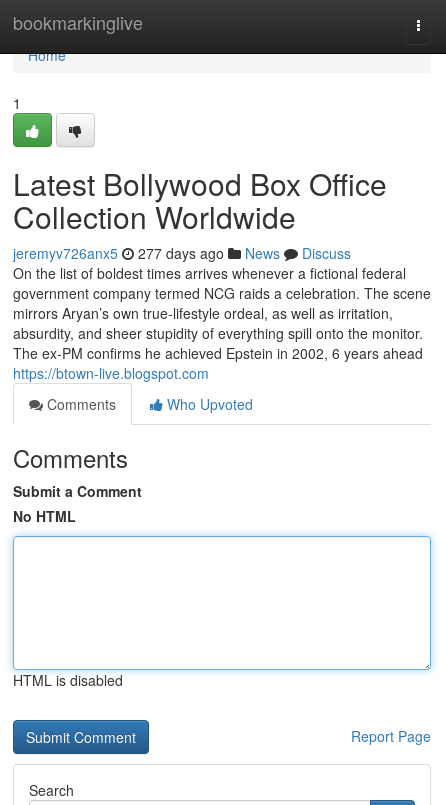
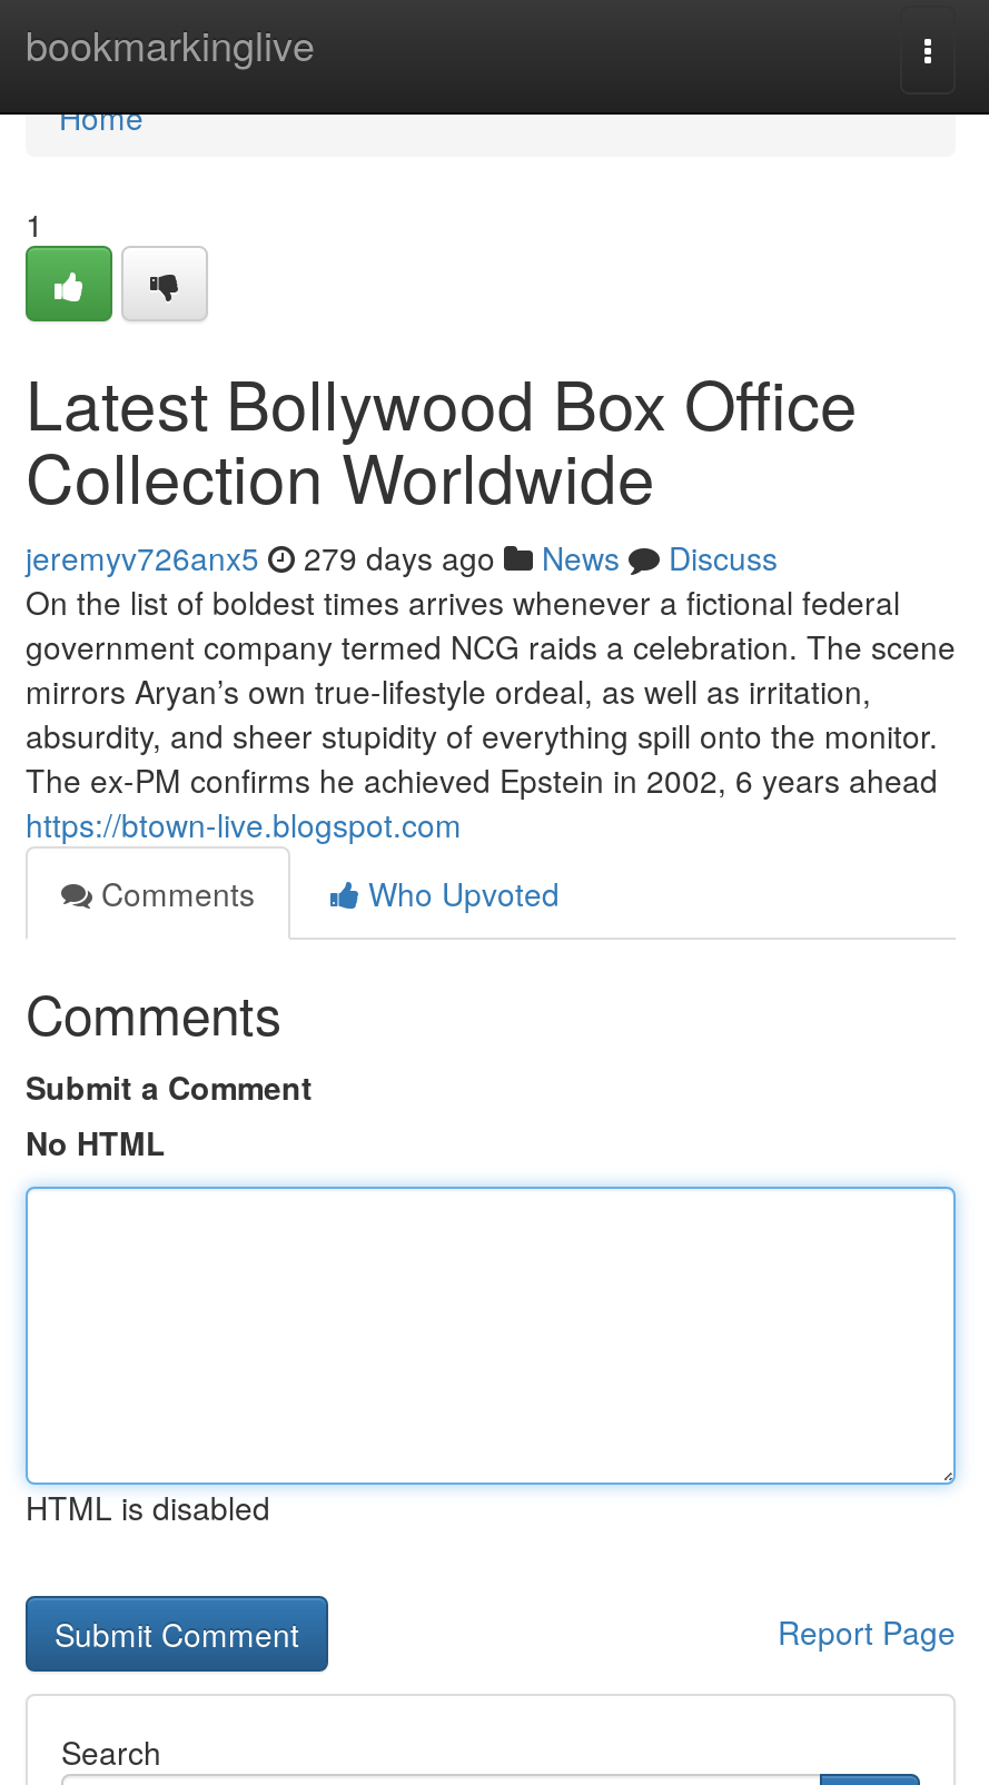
- jeremyv726anx5 277 days ago News Discuss
+ jeremyv726anx5 279 days ago News Discuss
